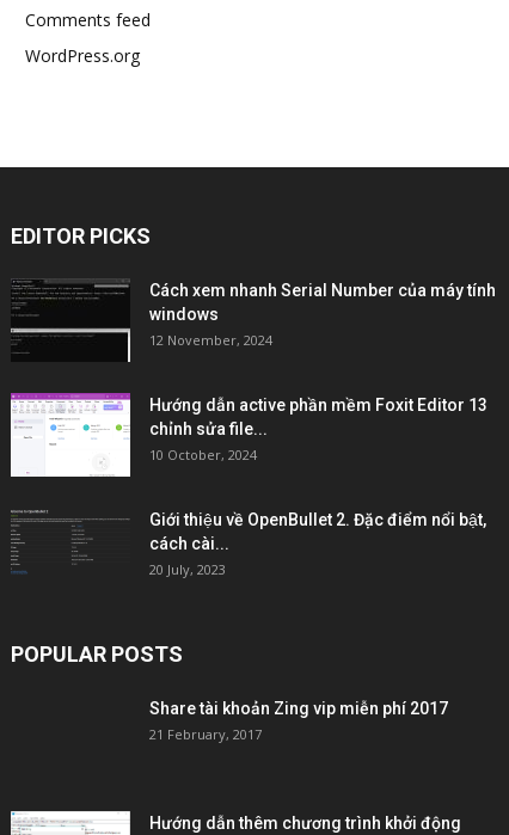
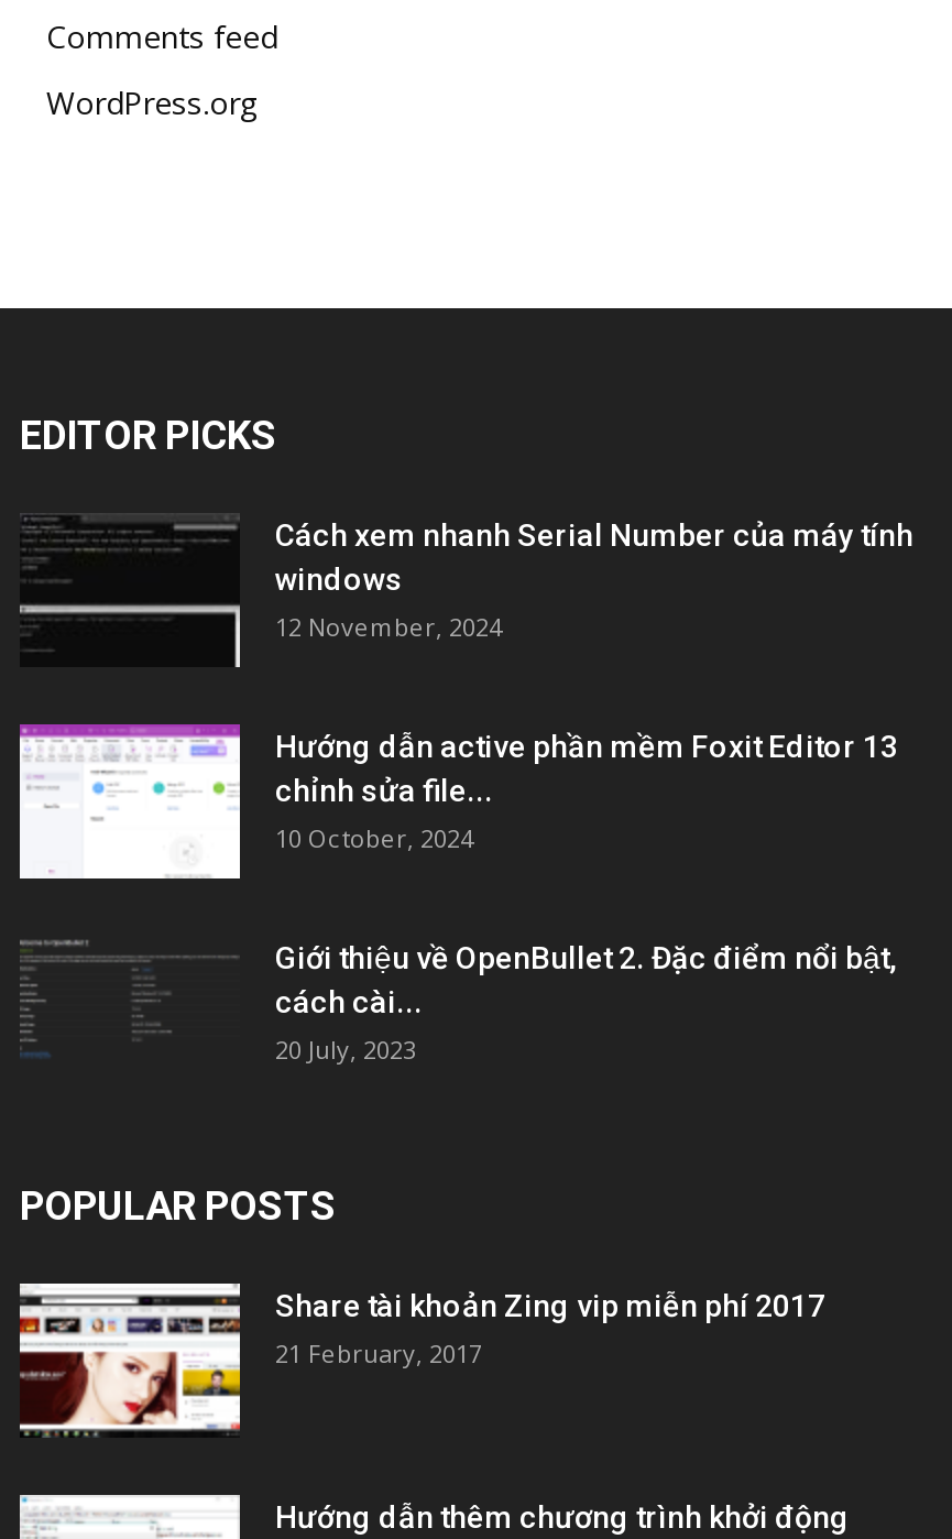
+ [image]
